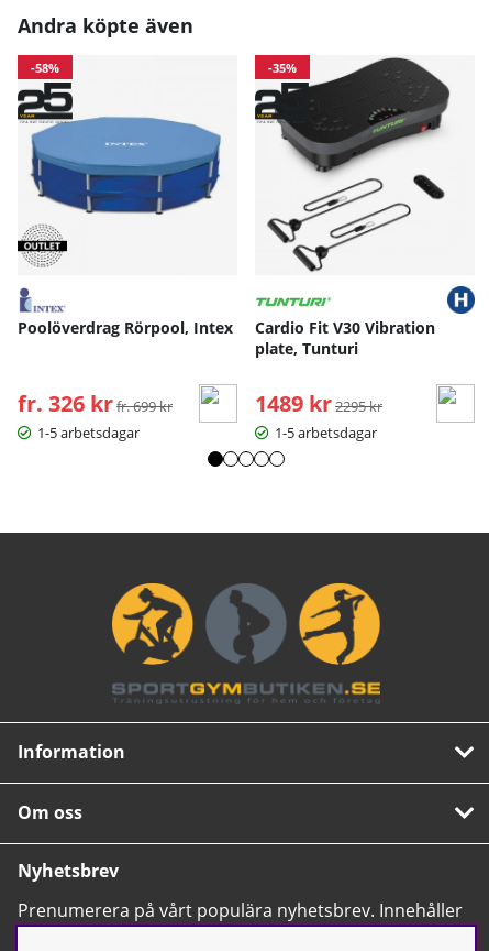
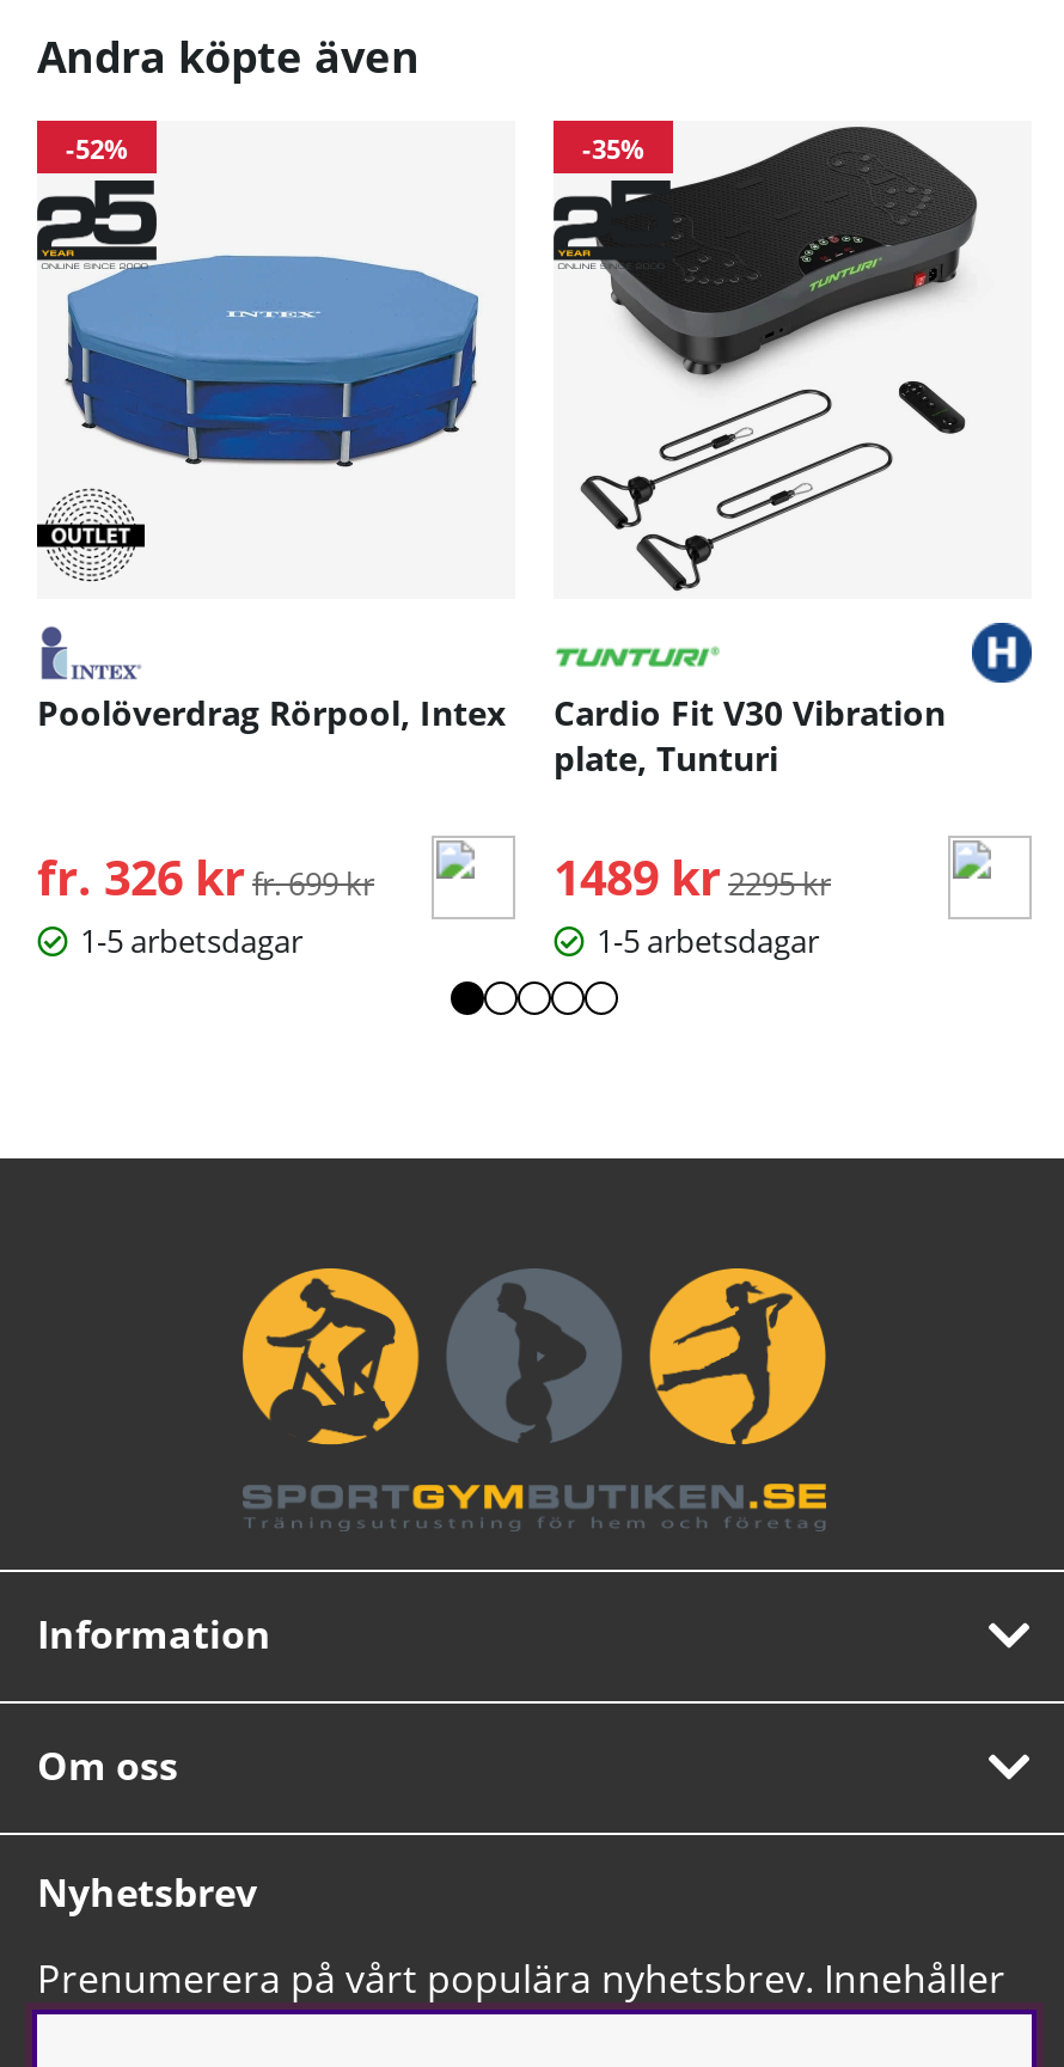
- -58%
+ -52%
